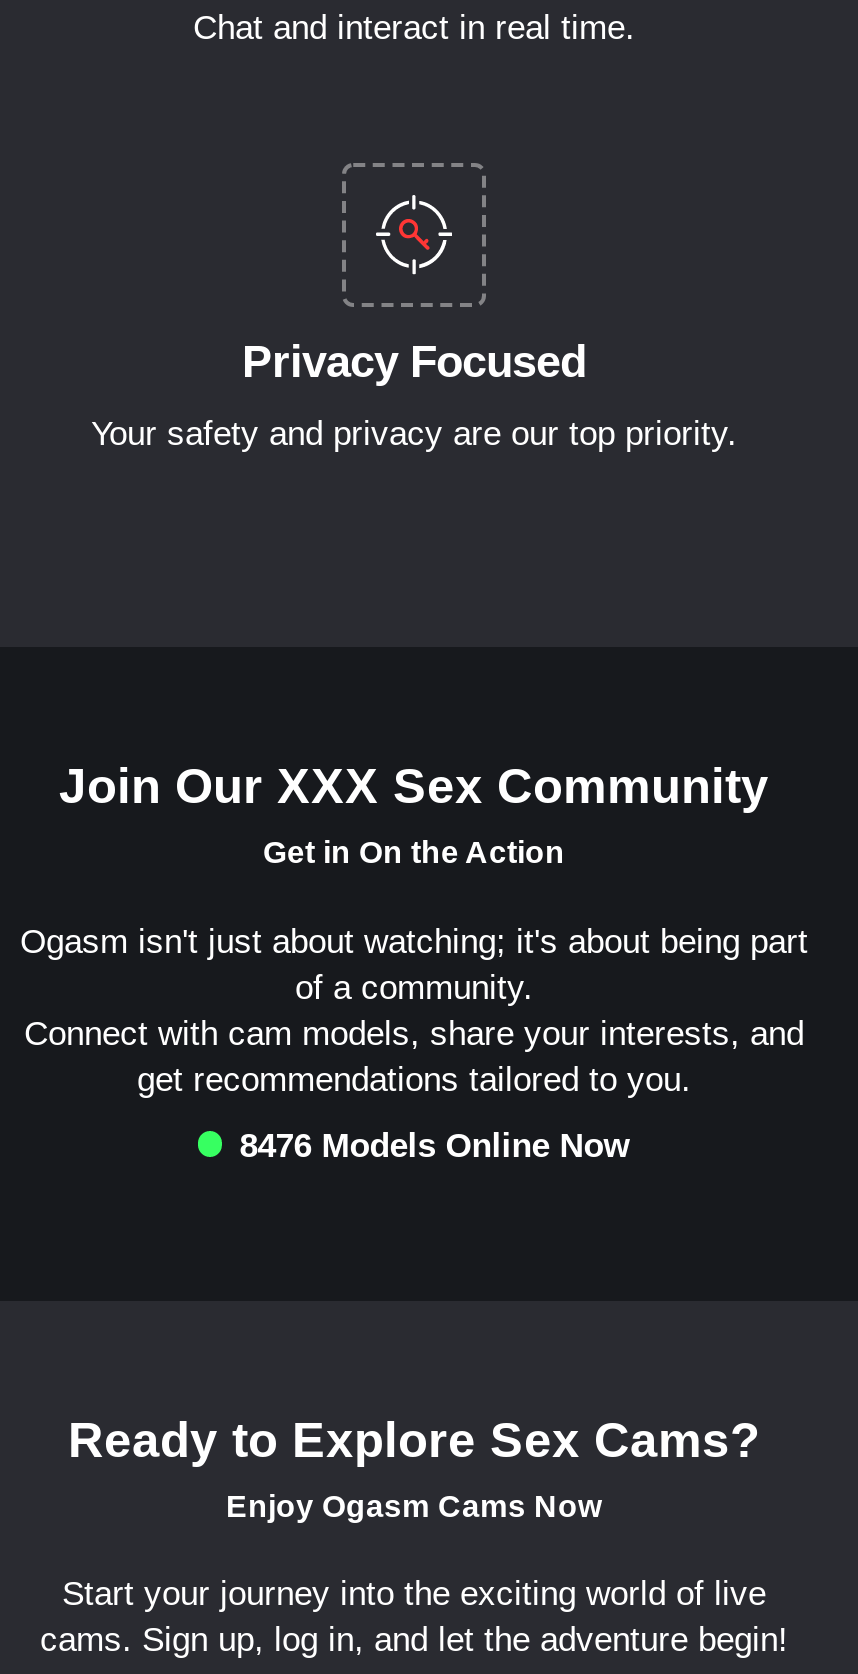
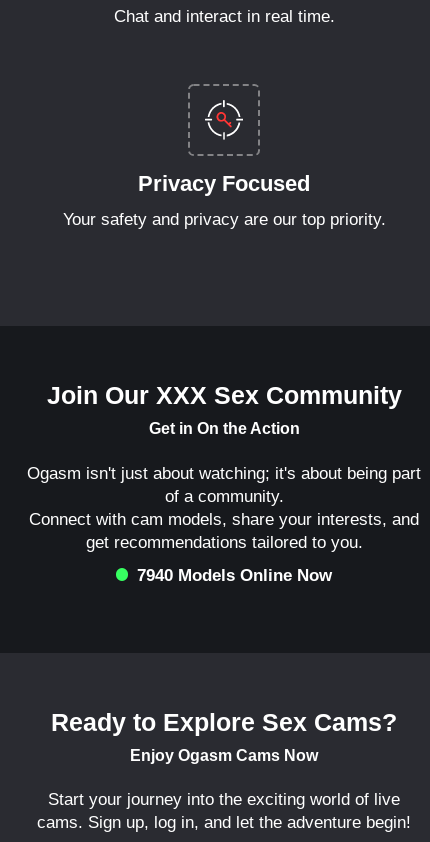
- 8476 Models Online Now
+ 7940 Models Online Now
